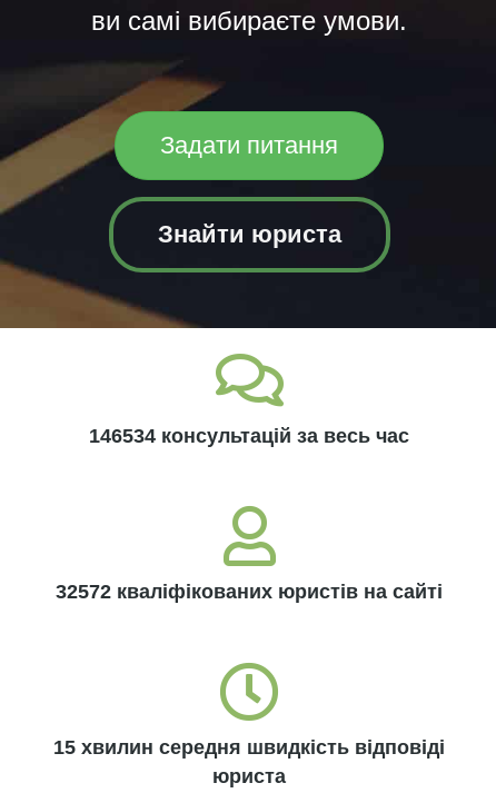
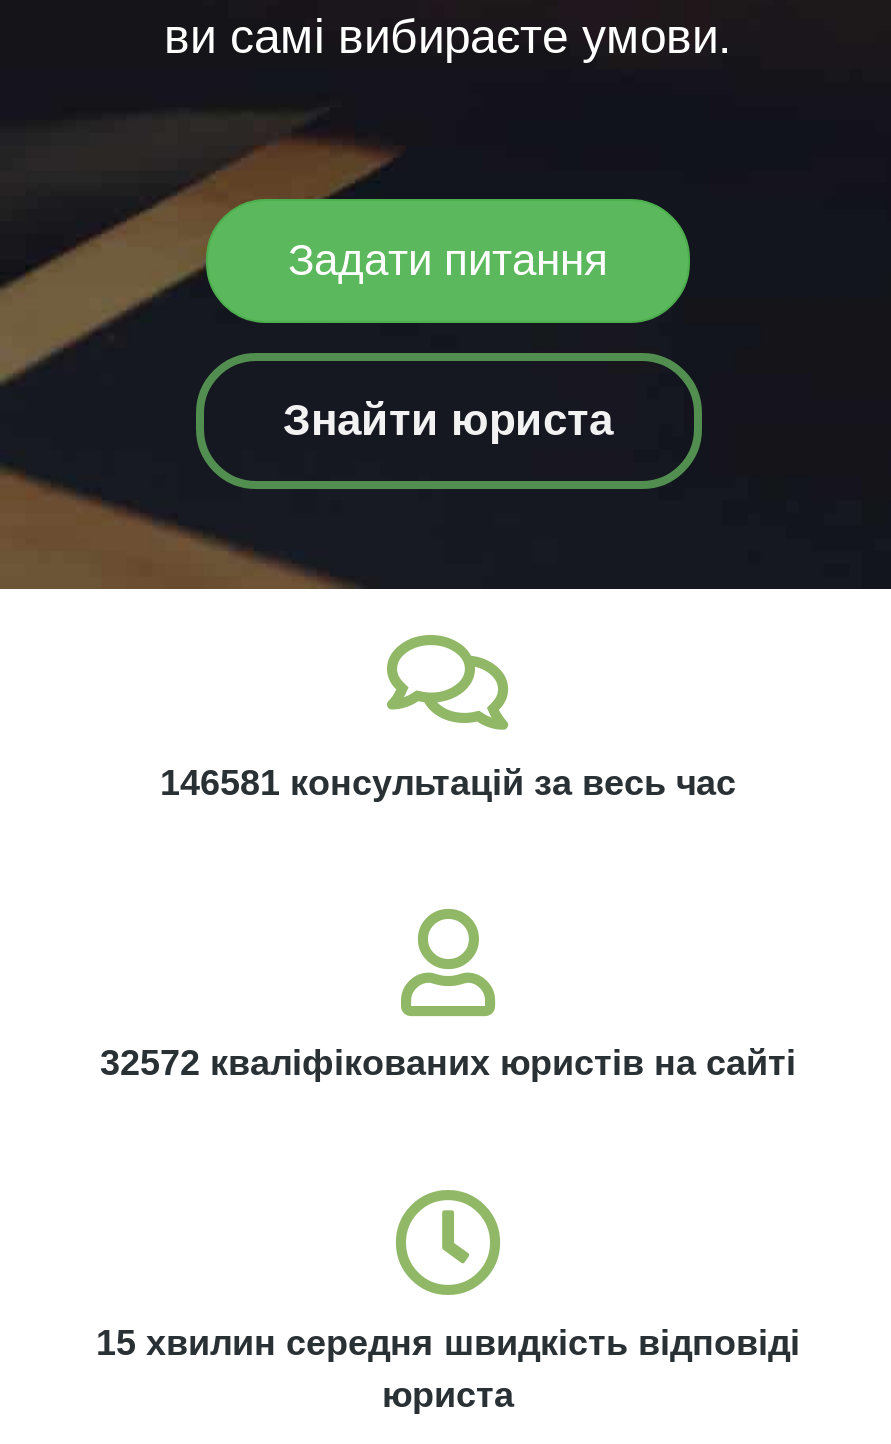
- 146534 консультацій за весь час
+ 146581 консультацій за весь час
